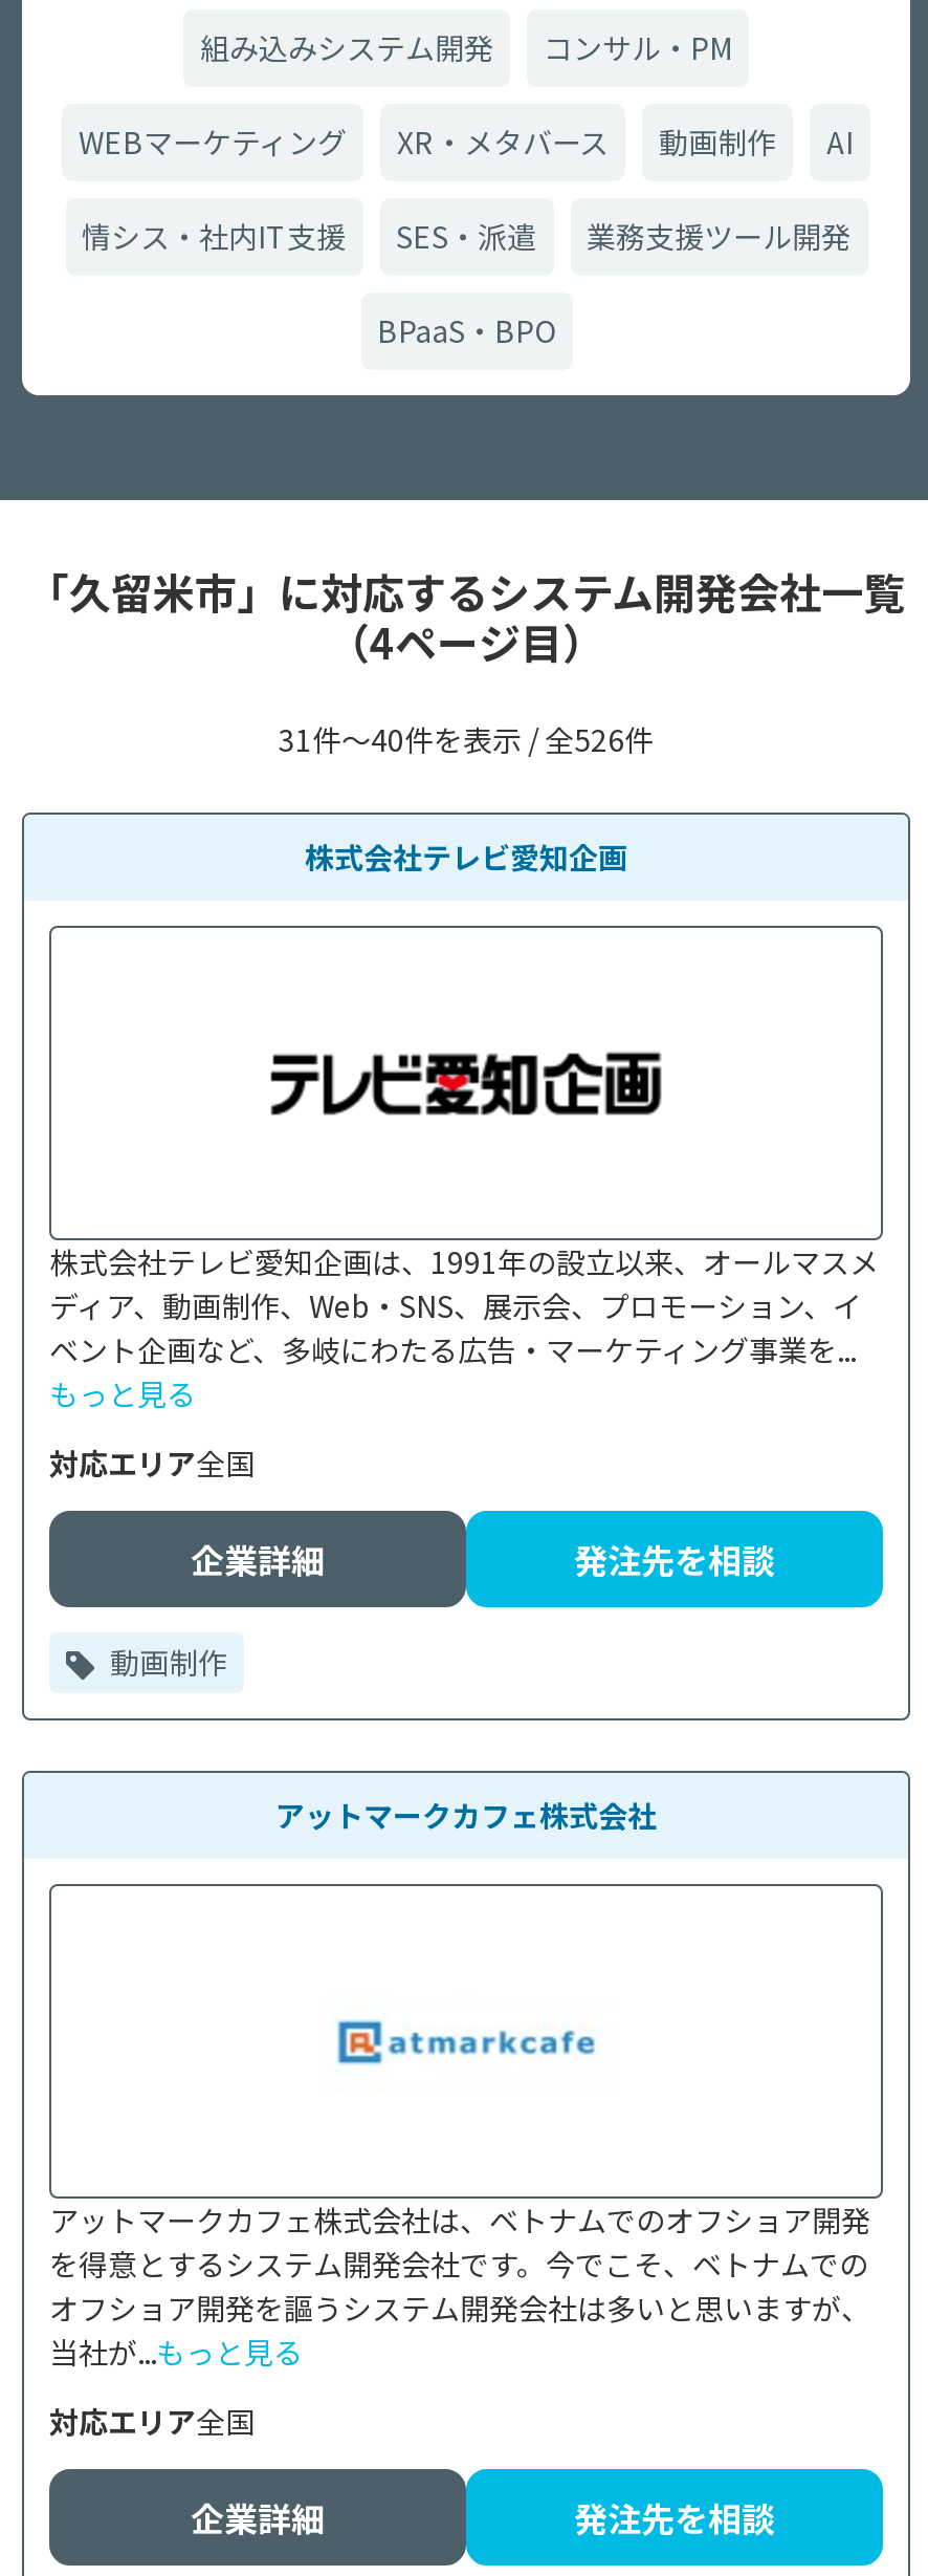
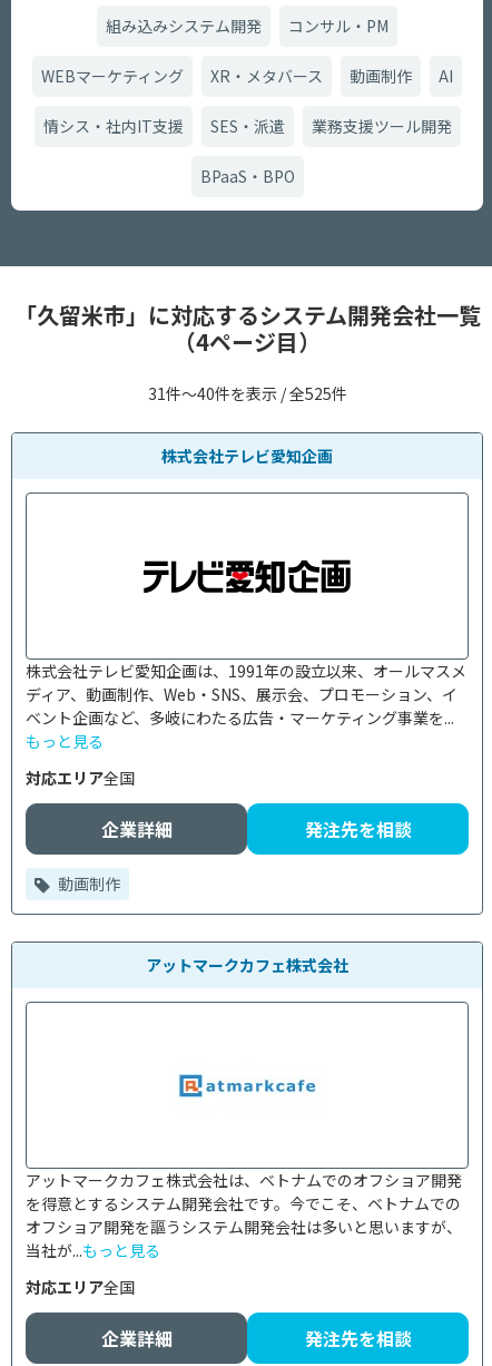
- 31件〜40件を表示 / 全526件
+ 31件〜40件を表示 / 全525件
